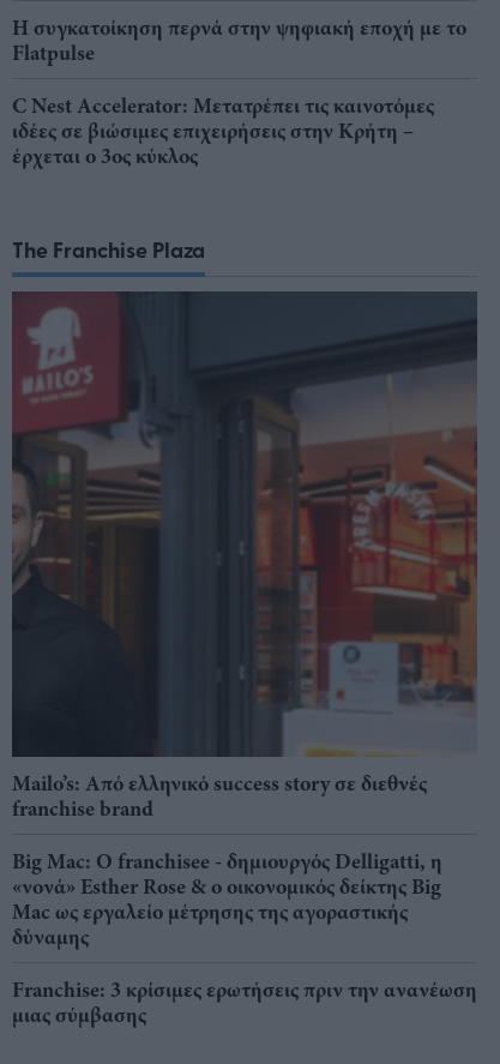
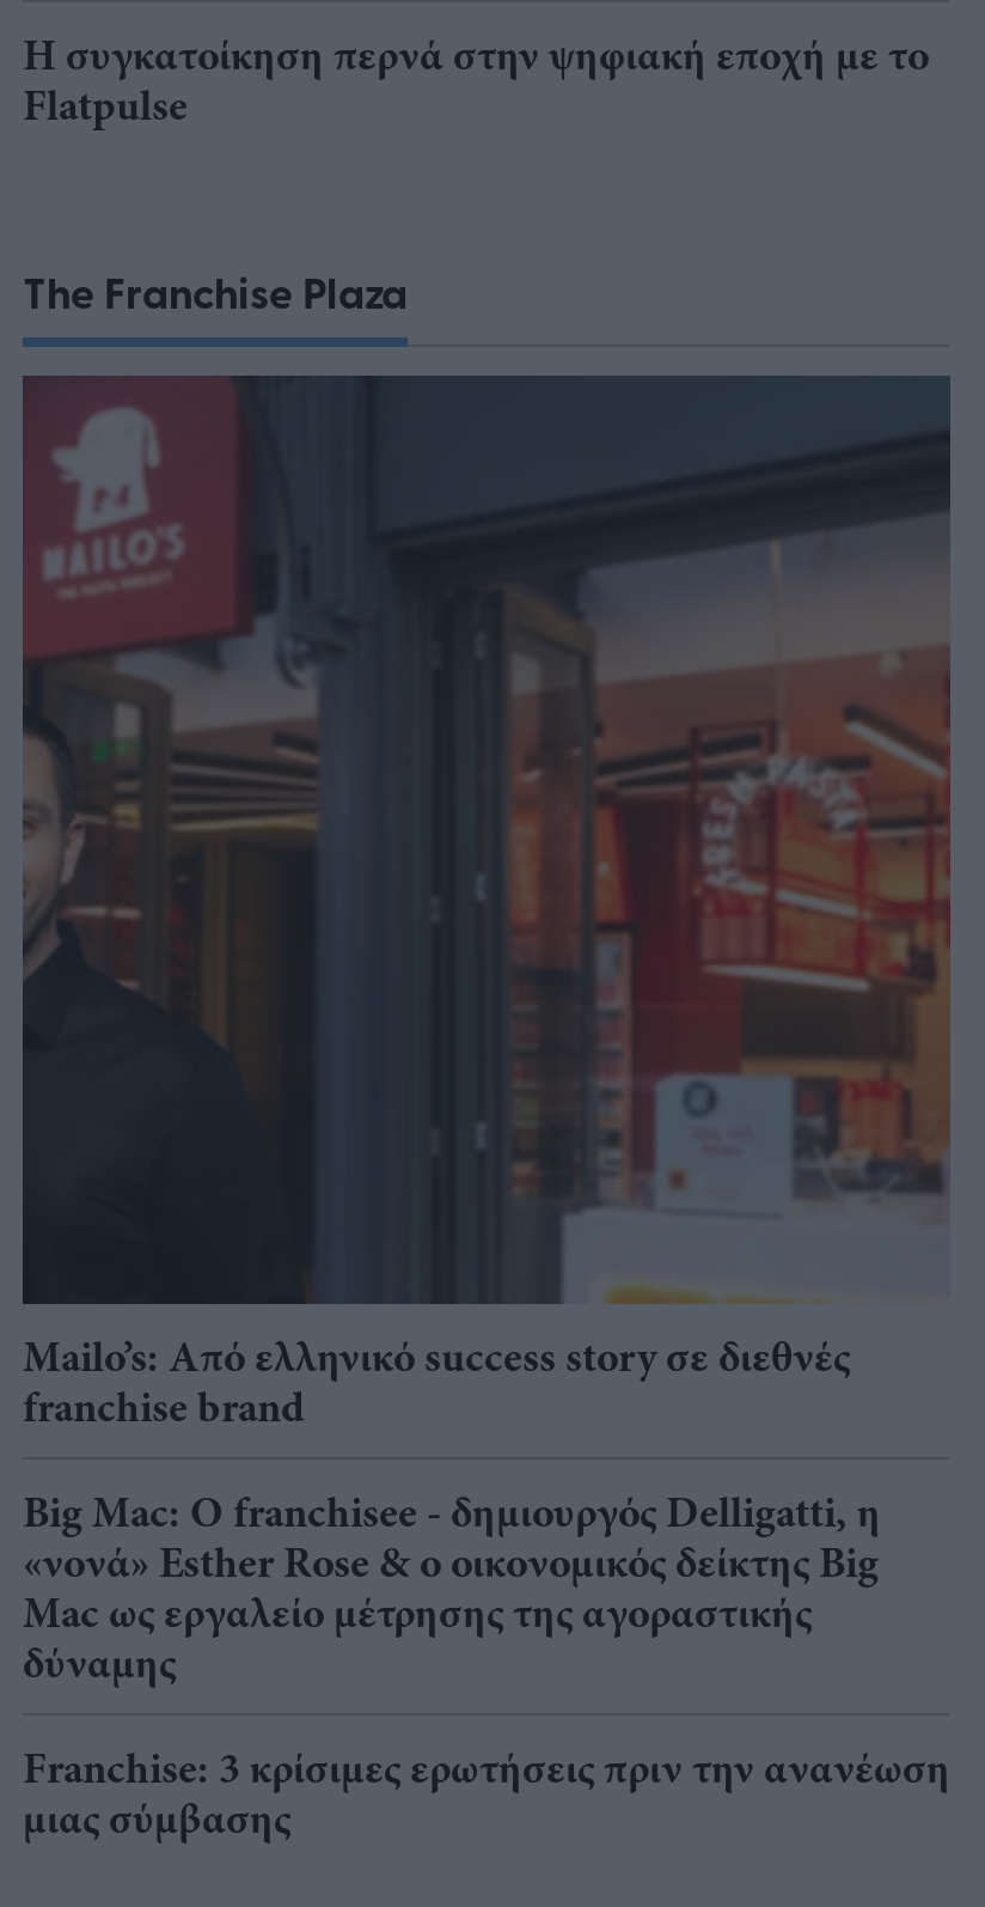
- C Nest Accelerator: Μετατρέπει τις καινοτόμες
- ιδέες σε βιώσιμες επιχειρήσεις στην Κρήτη –
- έρχεται ο 3ος κύκλος
